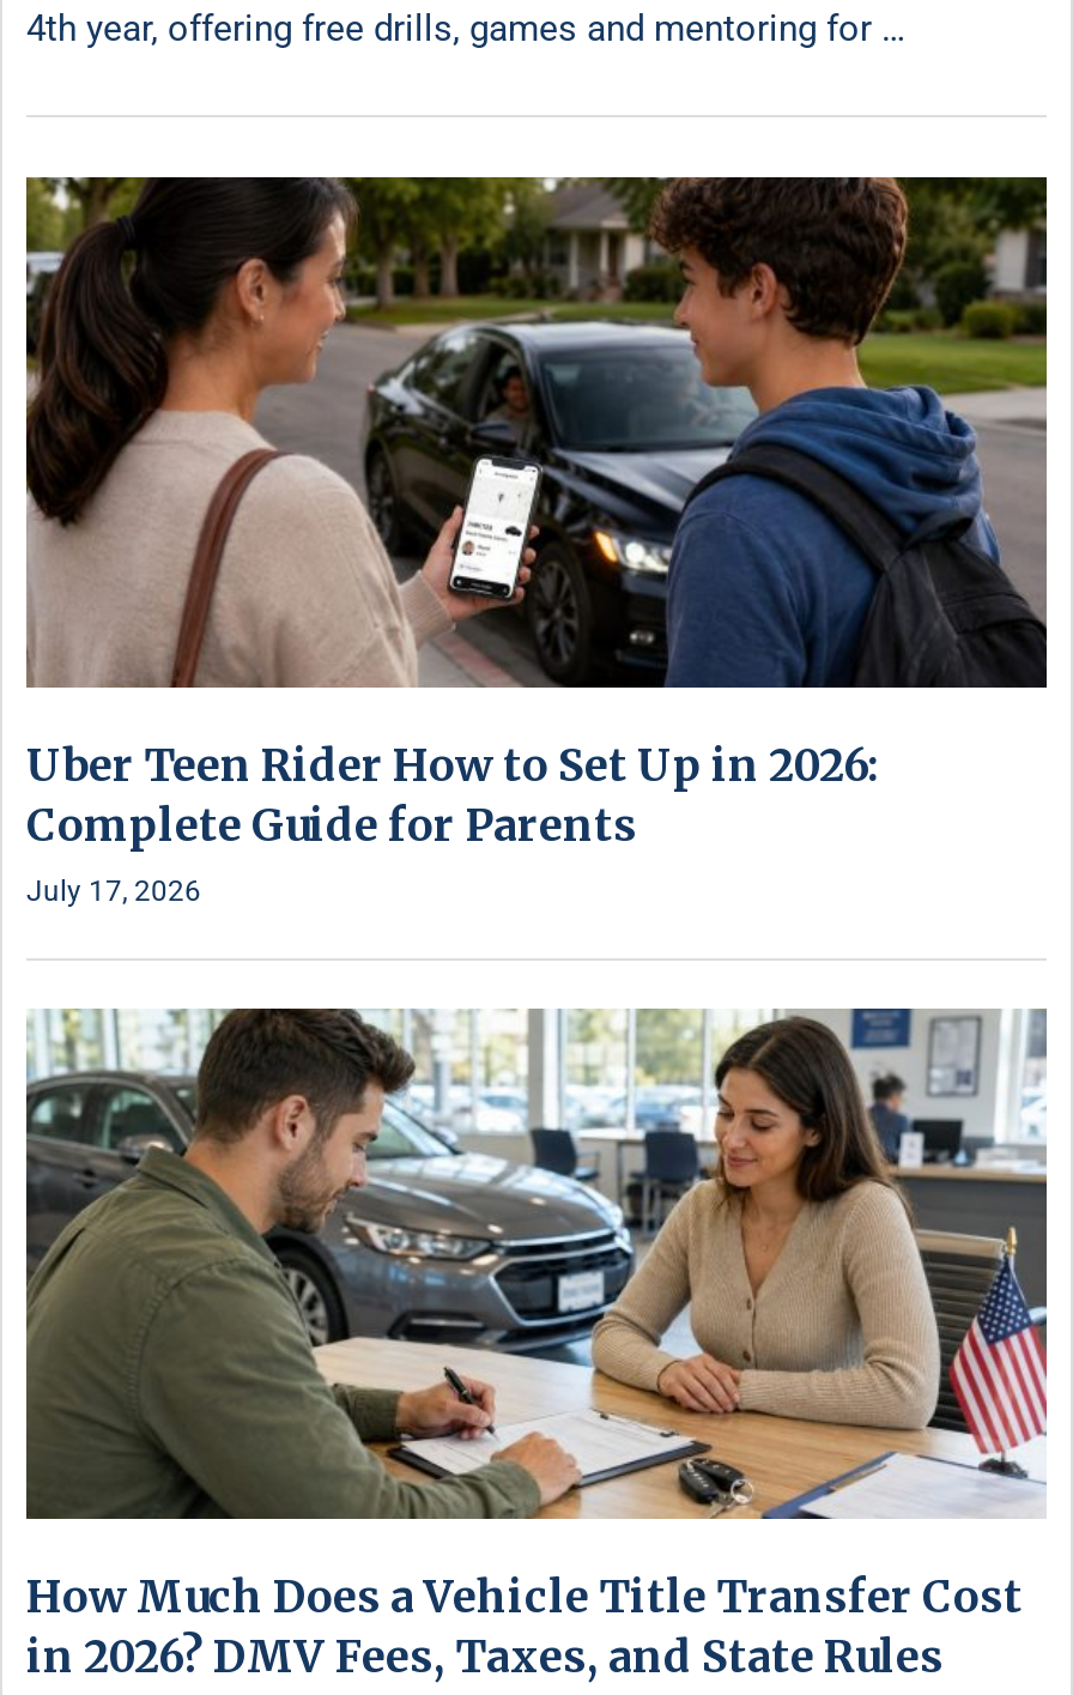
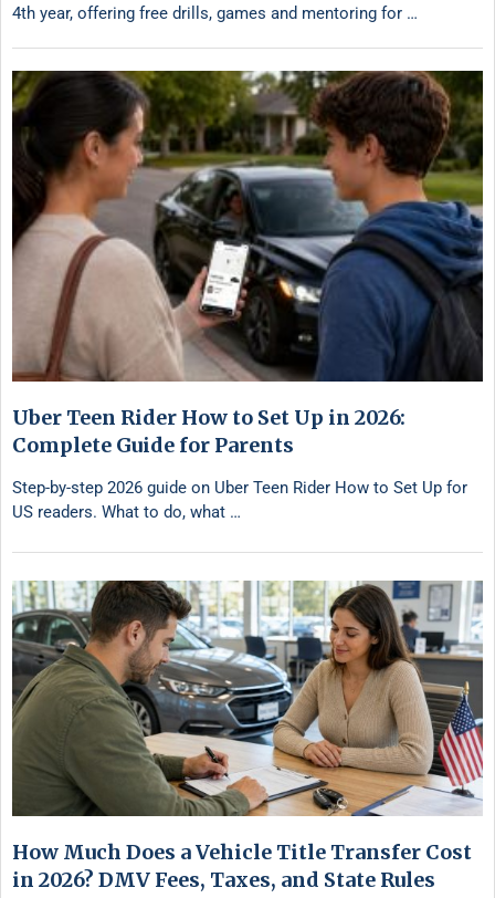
- [image]
+ [image]

- July 17, 2026
+ Step-by-step 2026 guide on Uber Teen Rider How to Set Up for
+ US readers. What to do, what …
